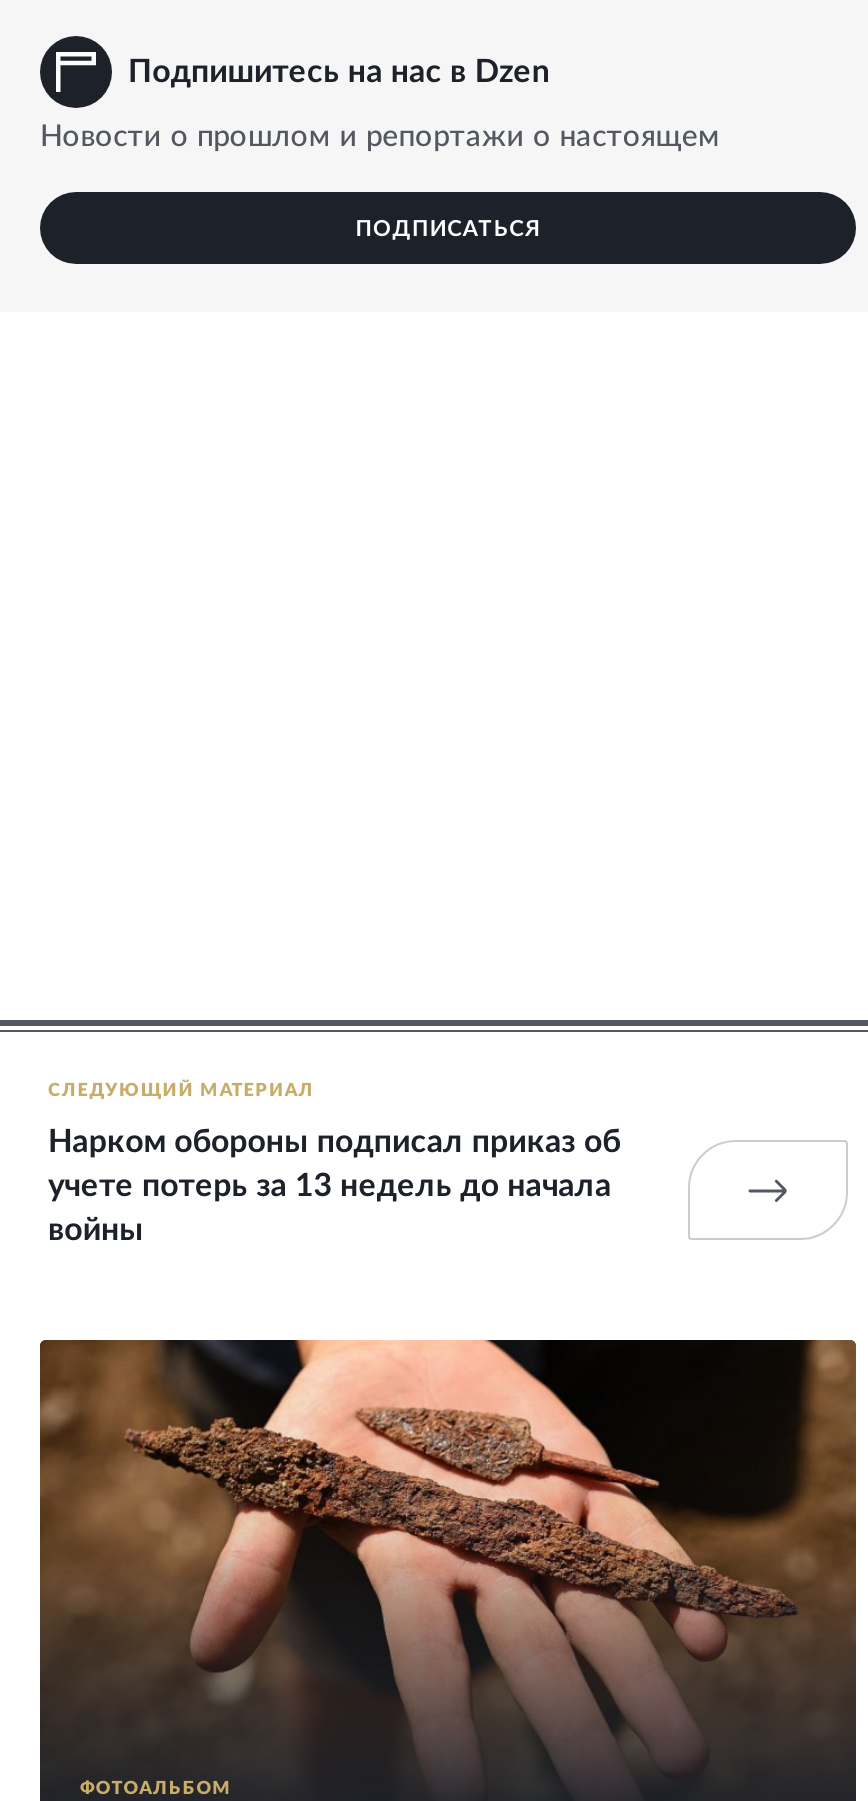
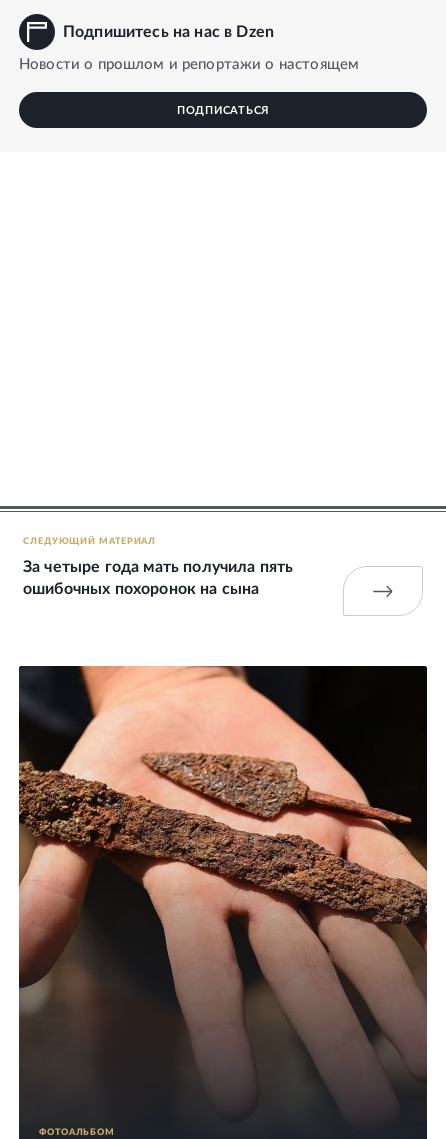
- Нарком обороны подписал приказ об
- учете потерь за 13 недель до начала
- войны
+ За четыре года мать получила пять
+ ошибочных похоронок на сына

- [image]
+ [image]
